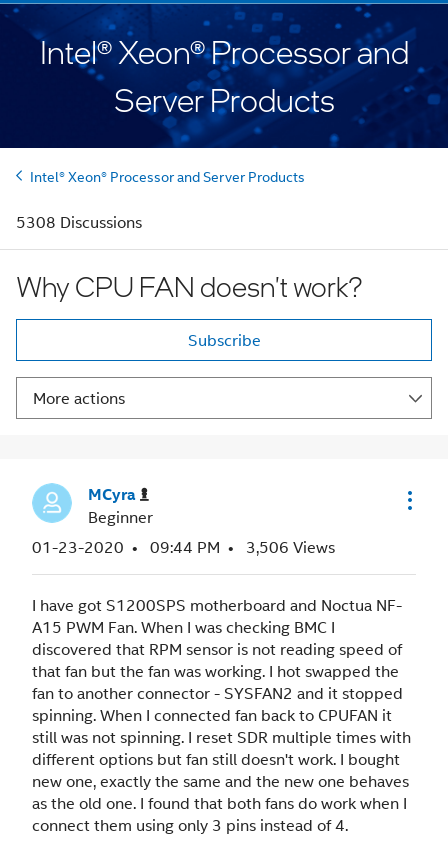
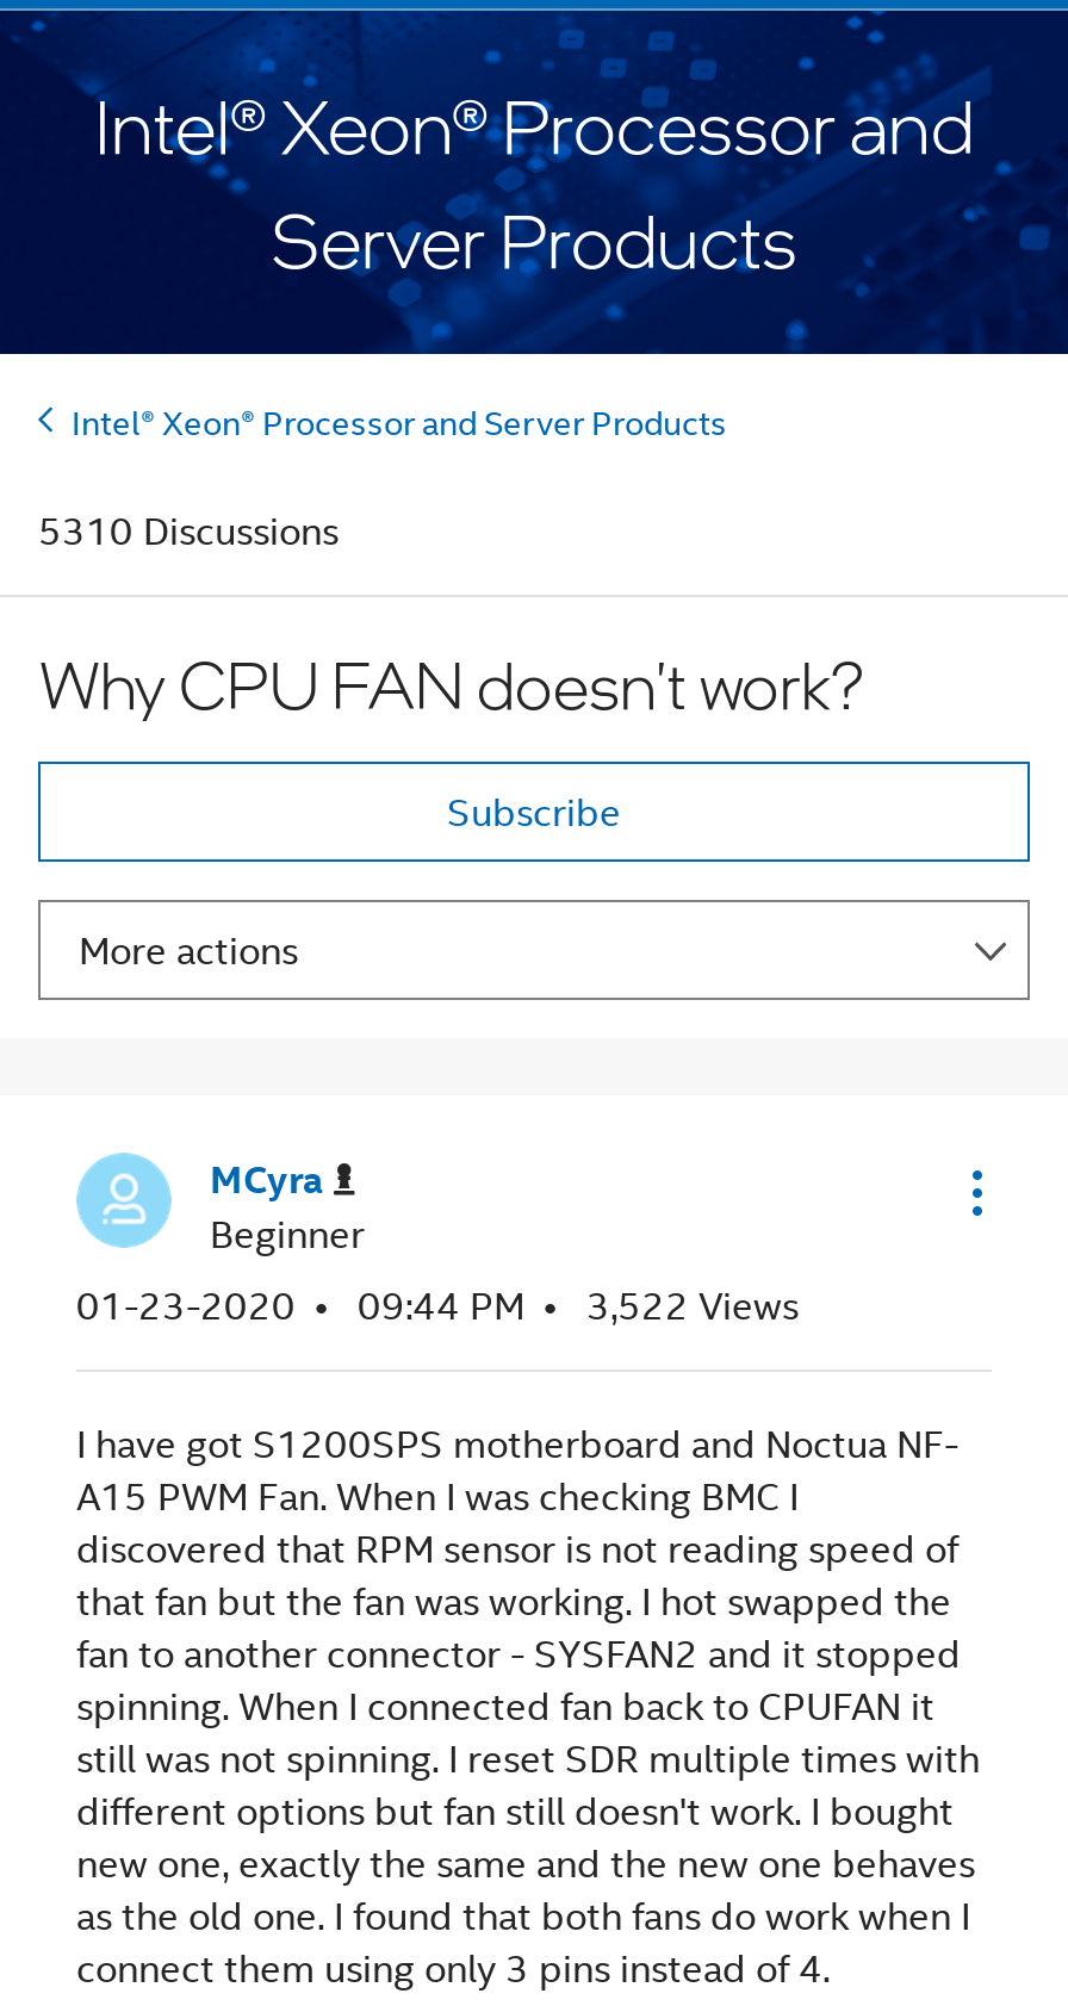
- 5308 Discussions
+ 5310 Discussions

- 01-23-2020 09:44 PM 3,506 Views
+ 01-23-2020 09:44 PM 3,522 Views
